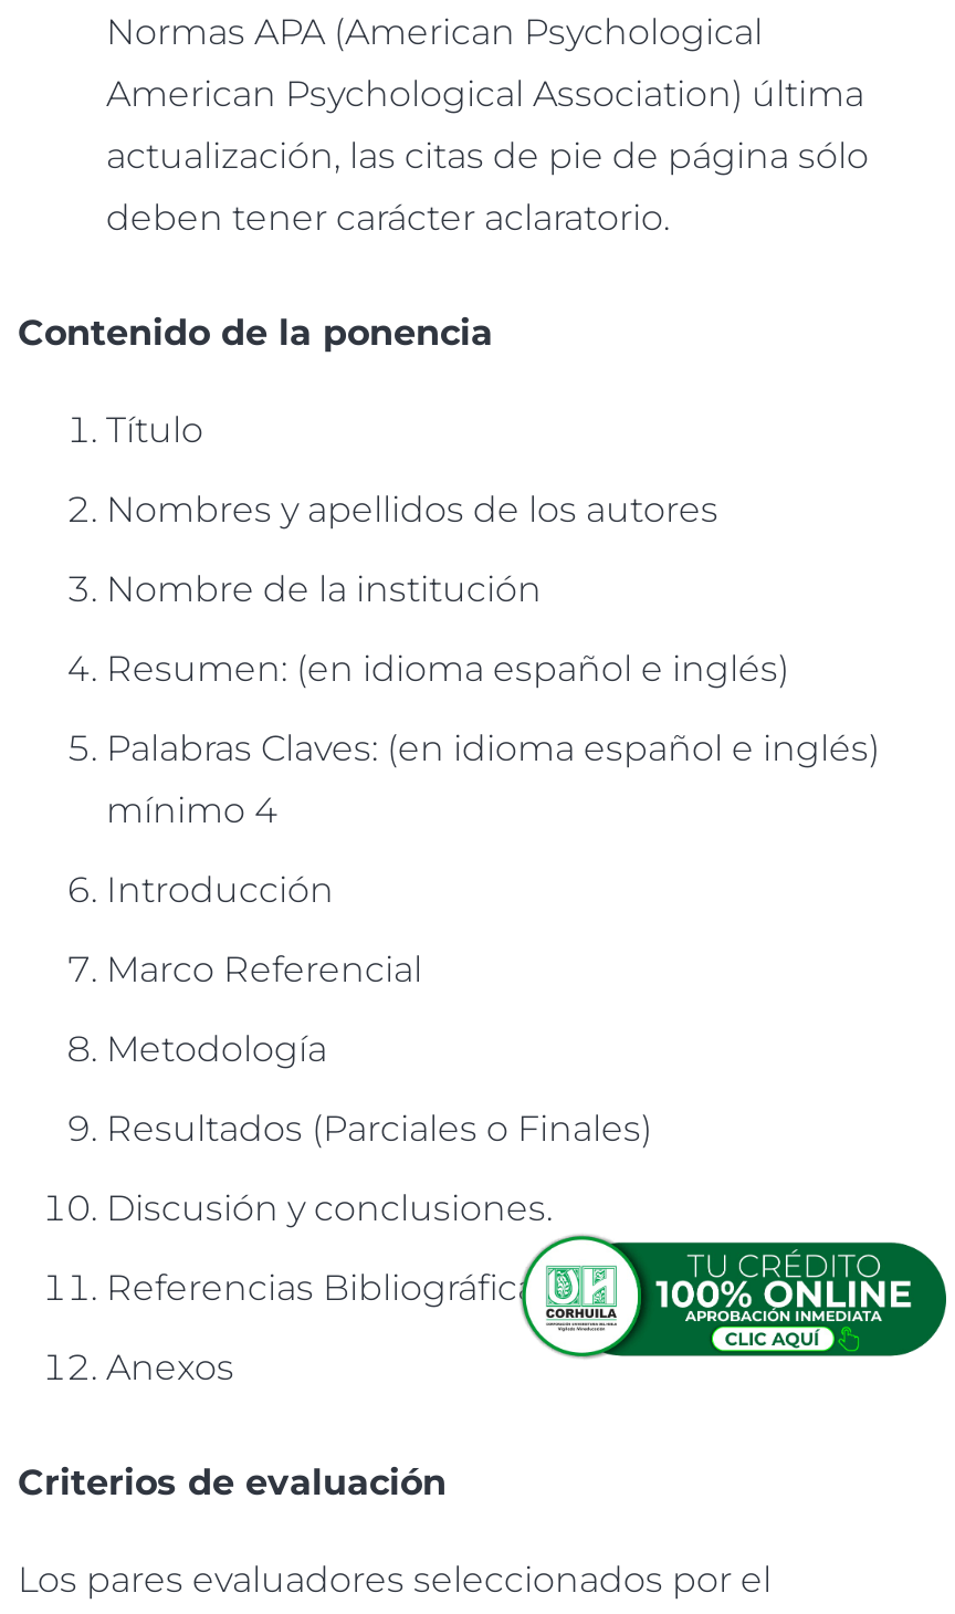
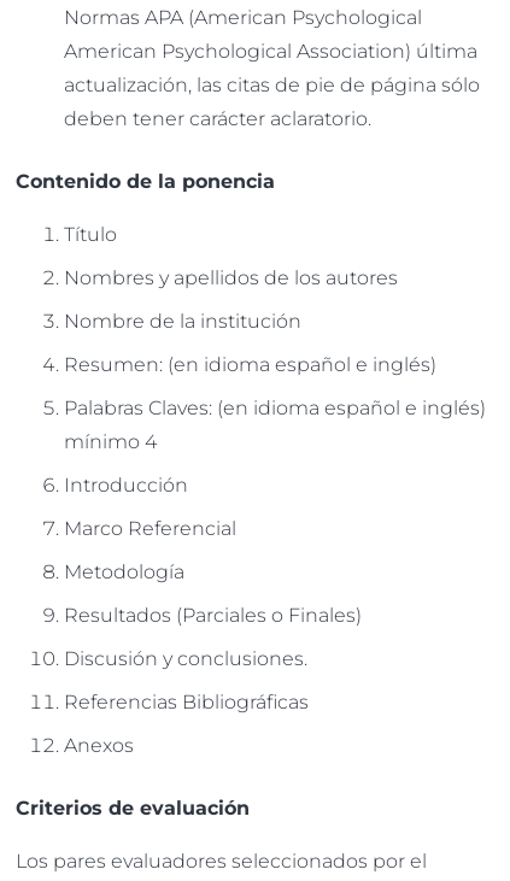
- [image]
